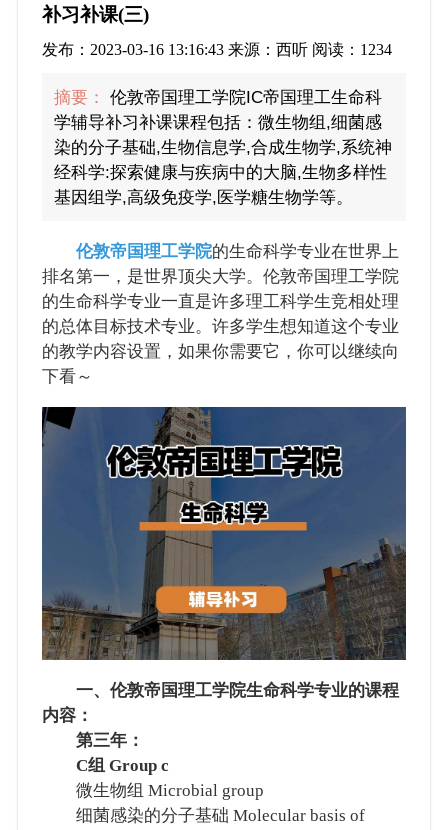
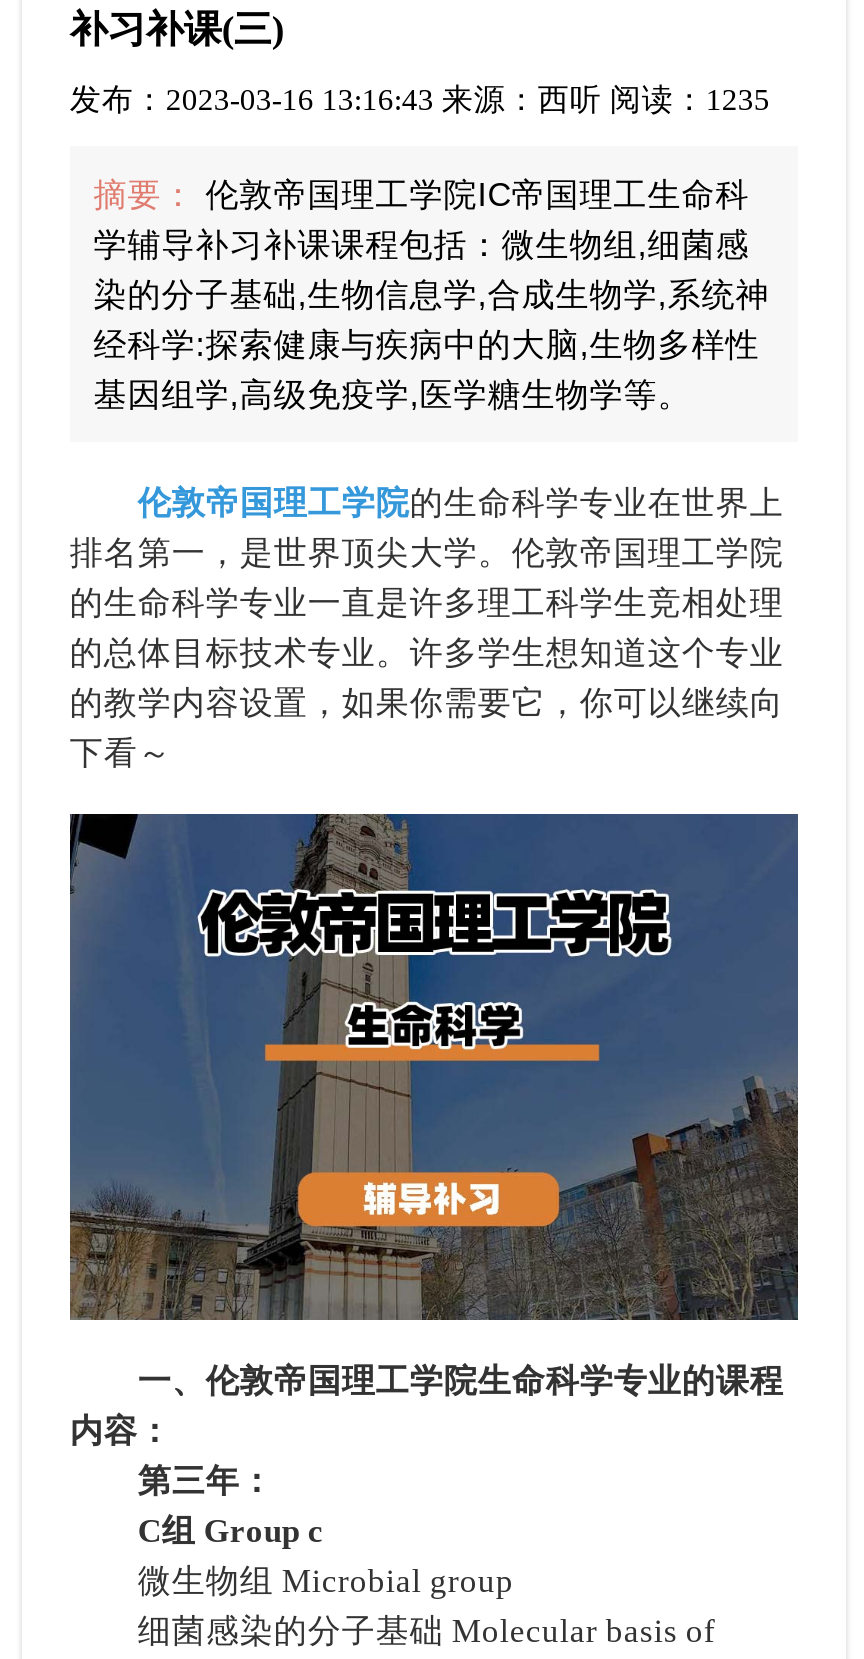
- 发布：2023-03-16 13:16:43 来源：西听 阅读：1234
+ 发布：2023-03-16 13:16:43 来源：西听 阅读：1235
